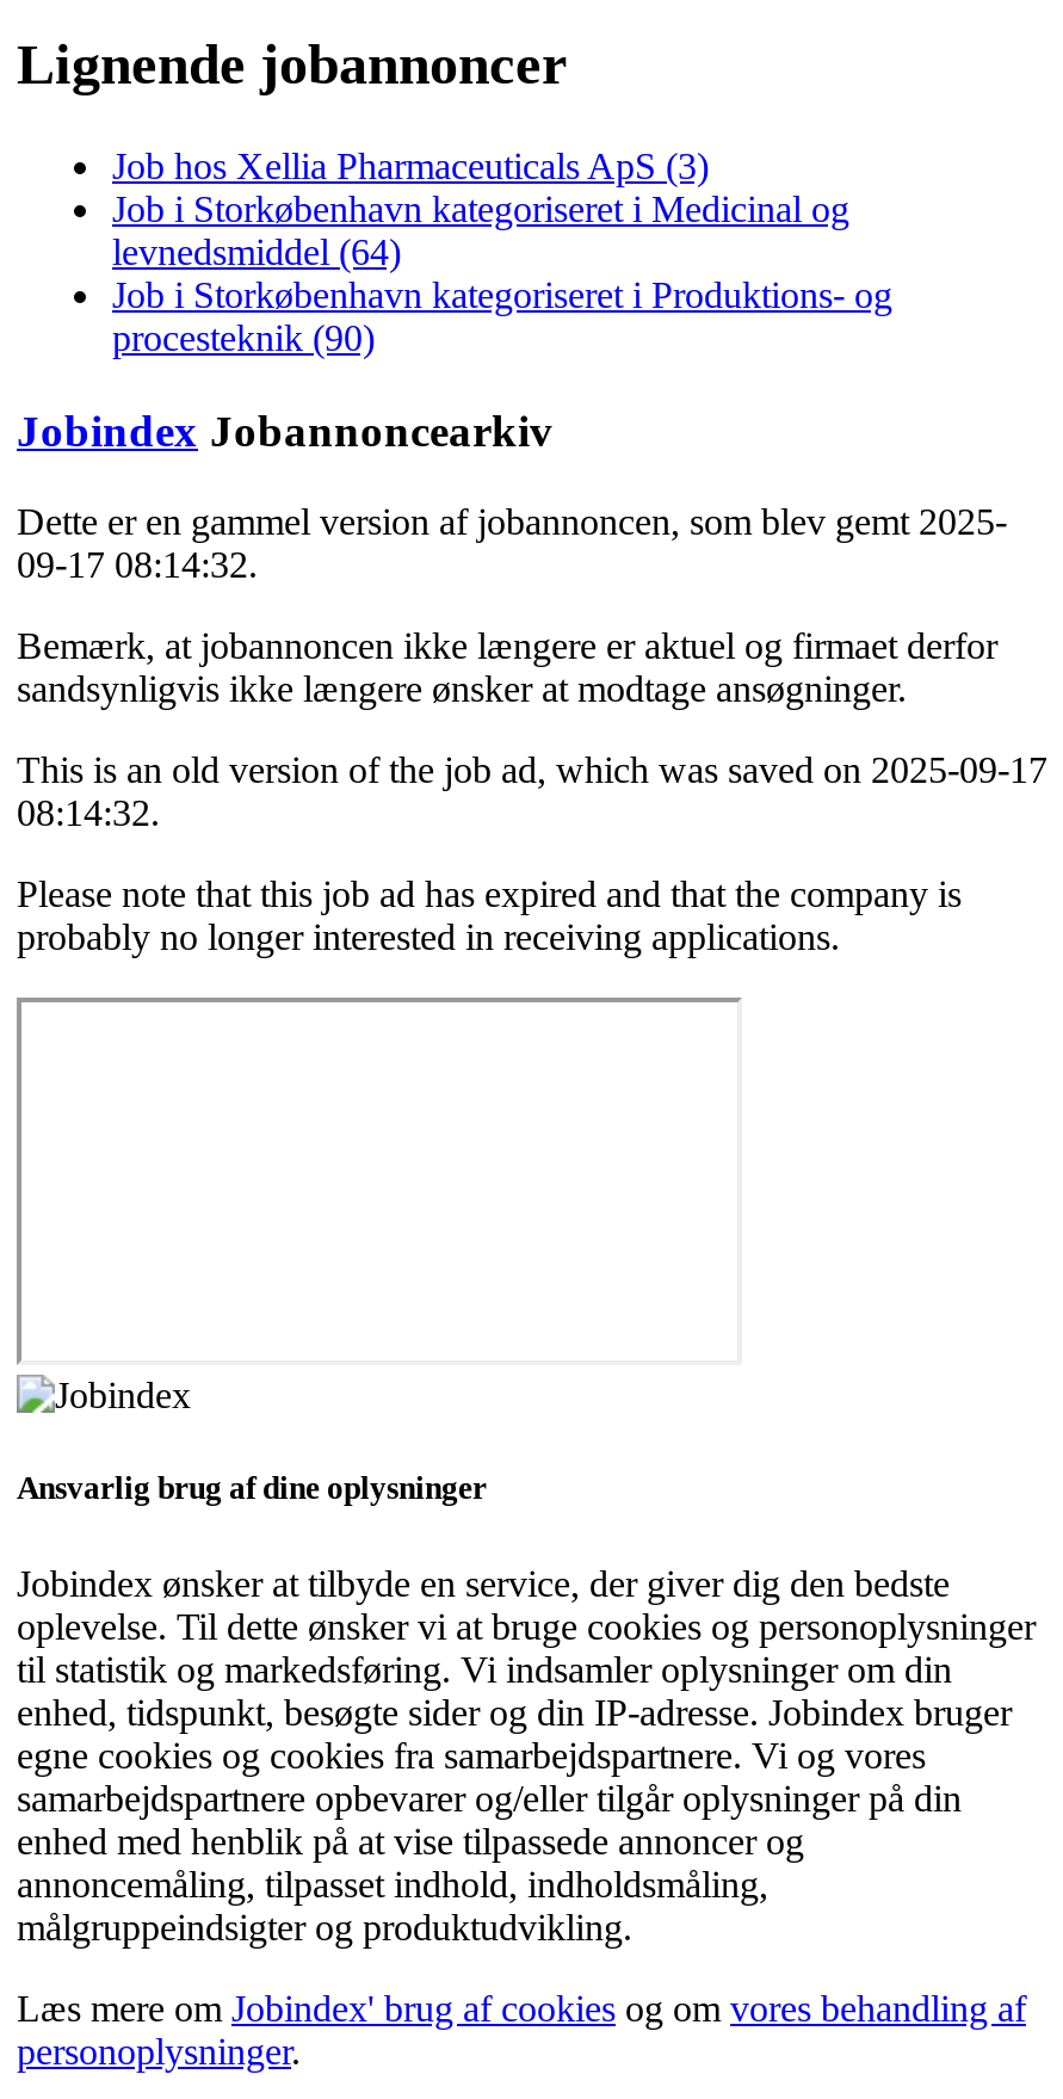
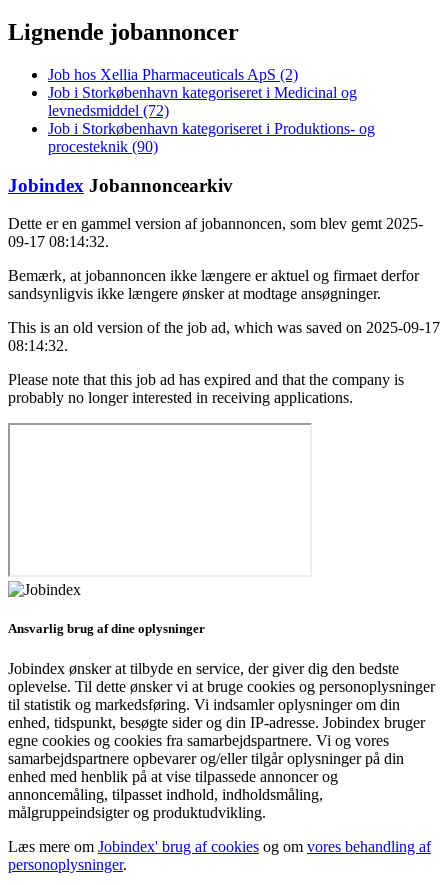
- Job hos Xellia Pharmaceuticals ApS (3)
+ Job hos Xellia Pharmaceuticals ApS (2)

- levnedsmiddel (64)
+ levnedsmiddel (72)
